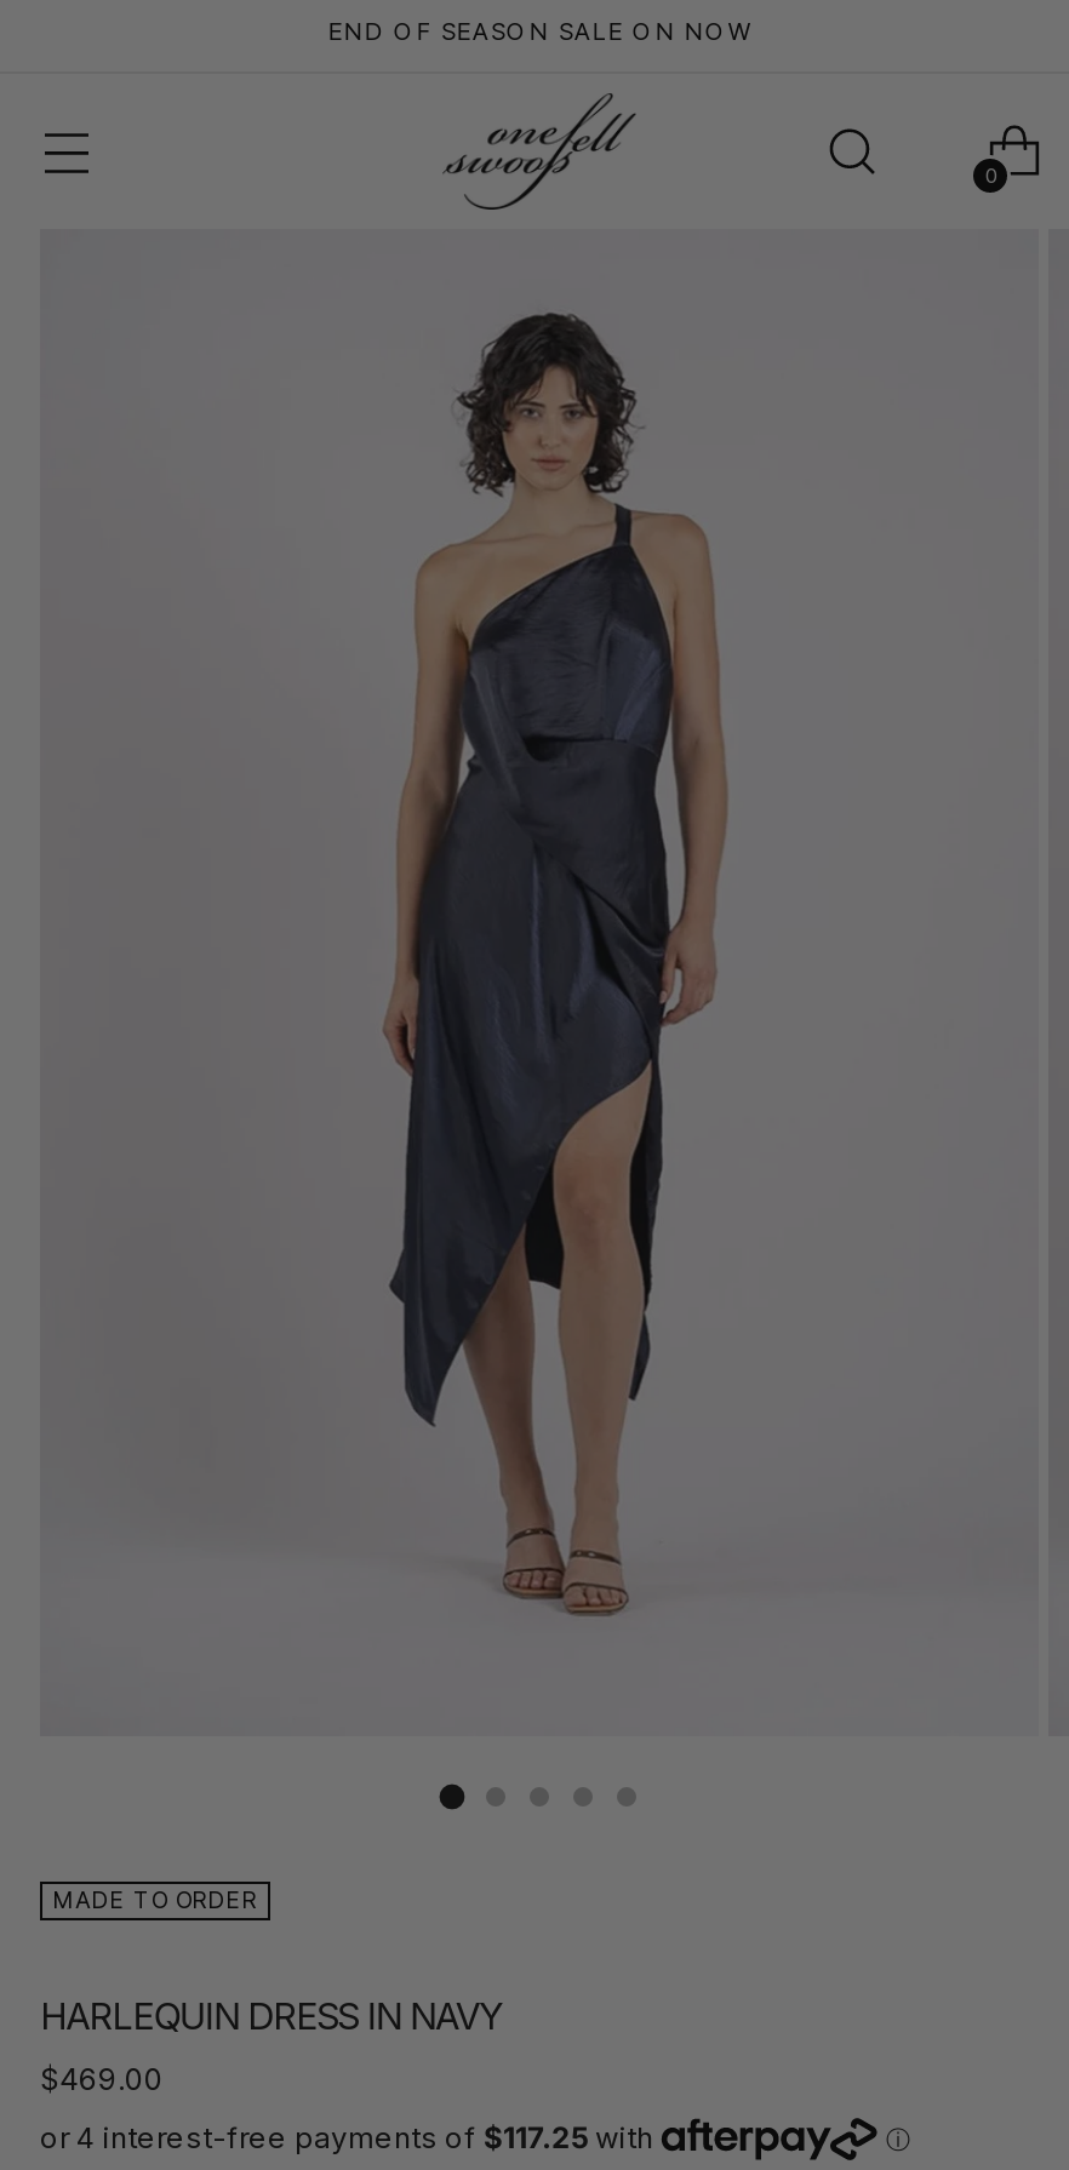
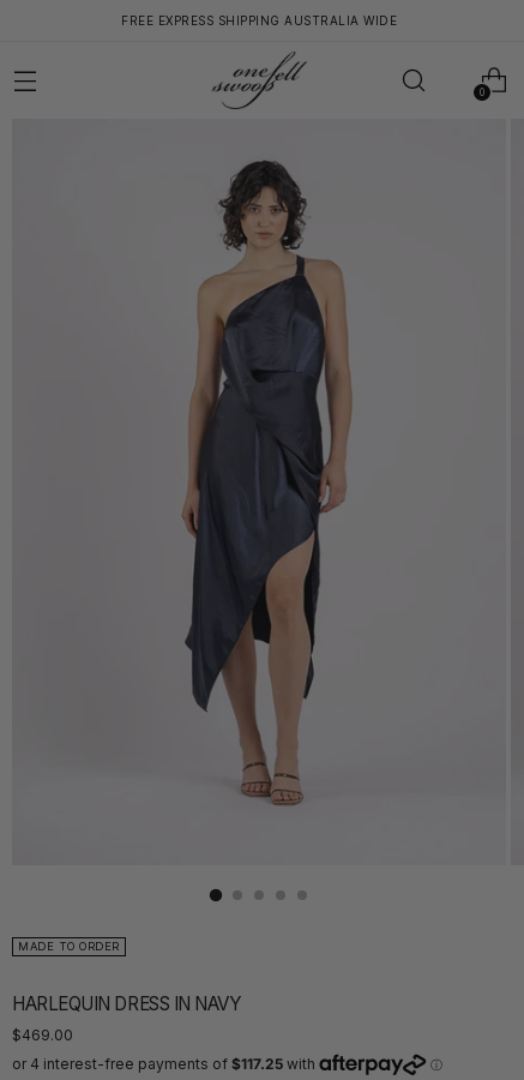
- END OF SEASON SALE ON NOW
+ FREE EXPRESS SHIPPING AUSTRALIA WIDE
